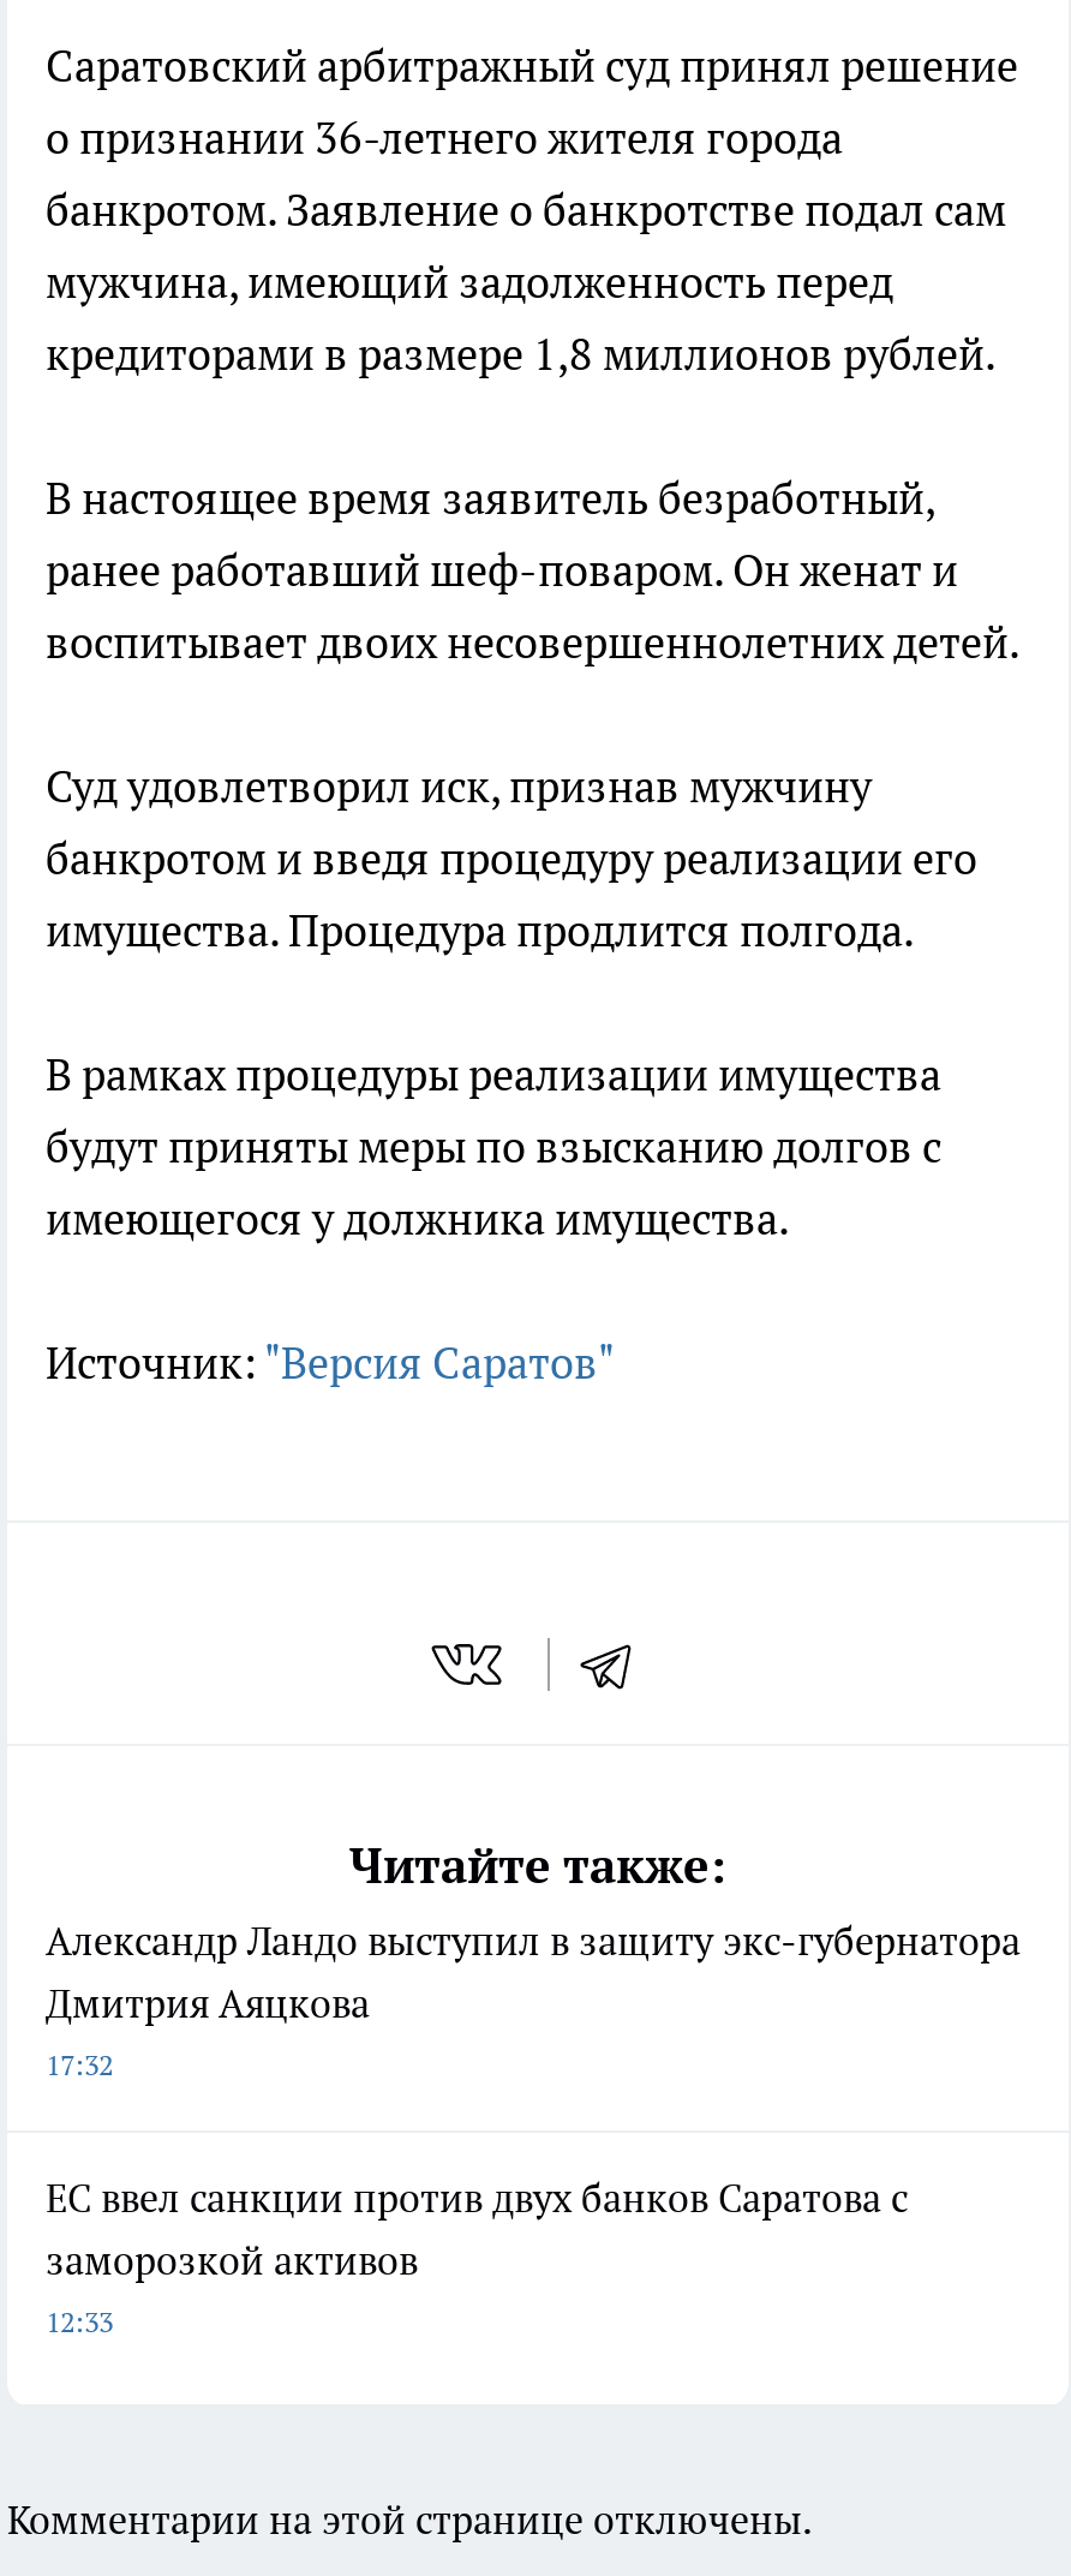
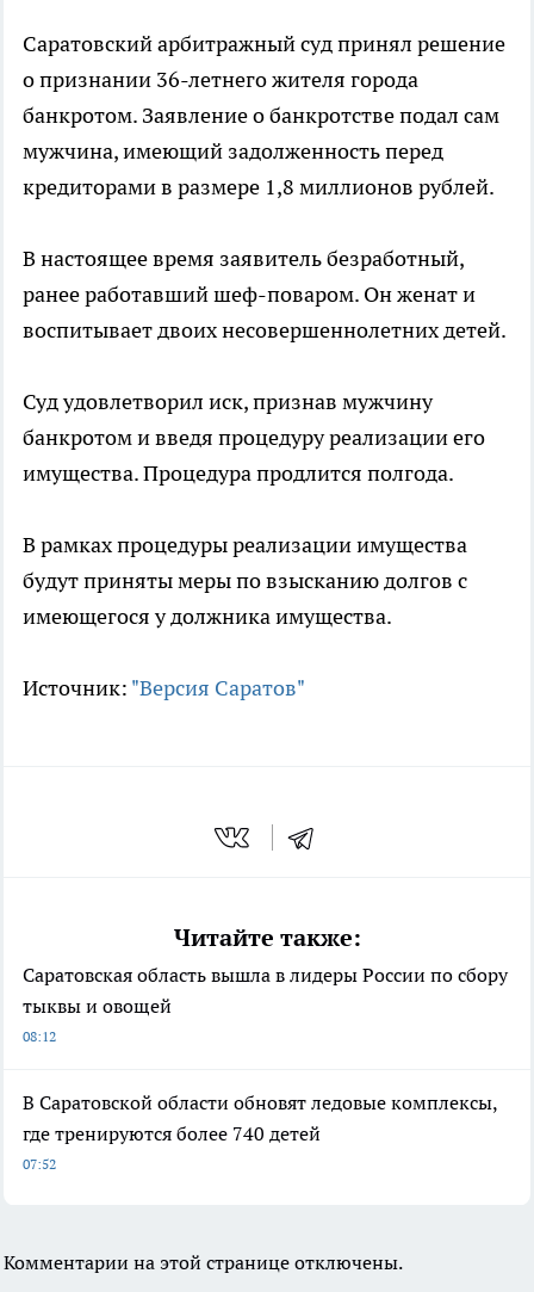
- Александр Ландо выступил в защиту экс-губернатора
- Дмитрия Аяцкова
- 17:32
+ Саратовская область вышла в лидеры России по сбору
+ тыквы и овощей
+ 08:12

- ЕС ввел санкции против двух банков Саратова с
- заморозкой активов
- 12:33
+ В Саратовской области обновят ледовые комплексы,
+ где тренируются более 740 детей
+ 07:52
